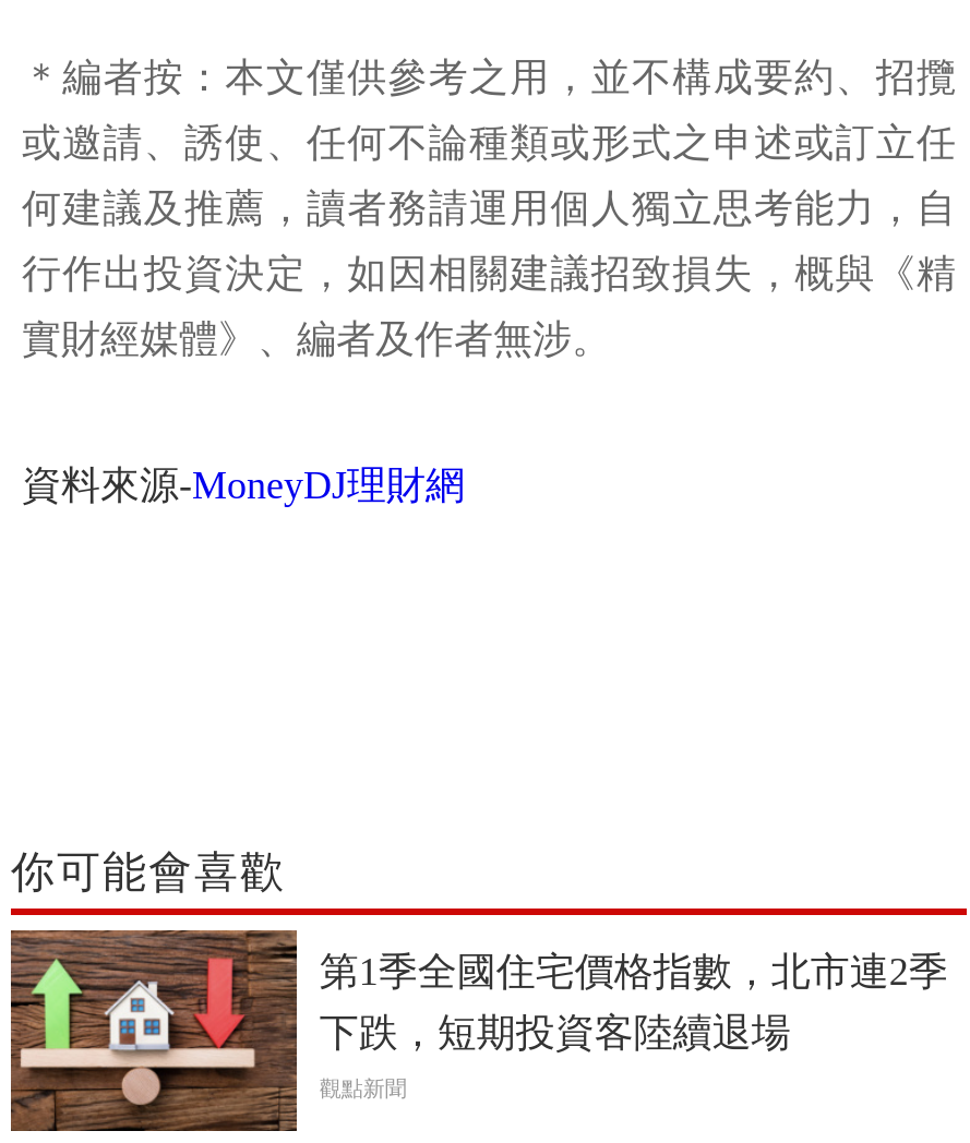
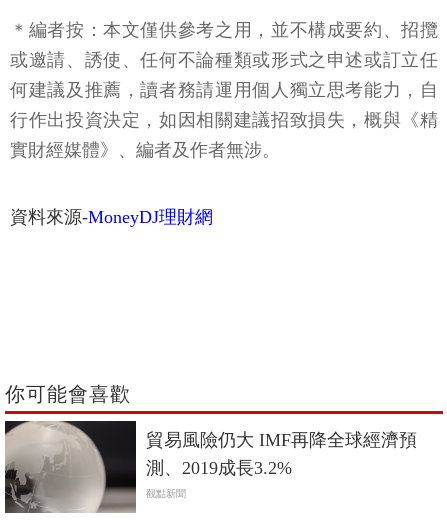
- [image]
- 第1季全國住宅價格指數，北市連2季
- 下跌，短期投資客陸續退場
+ [image]
+ 貿易風險仍大 IMF再降全球經濟預
+ 測、2019成長3.2%
